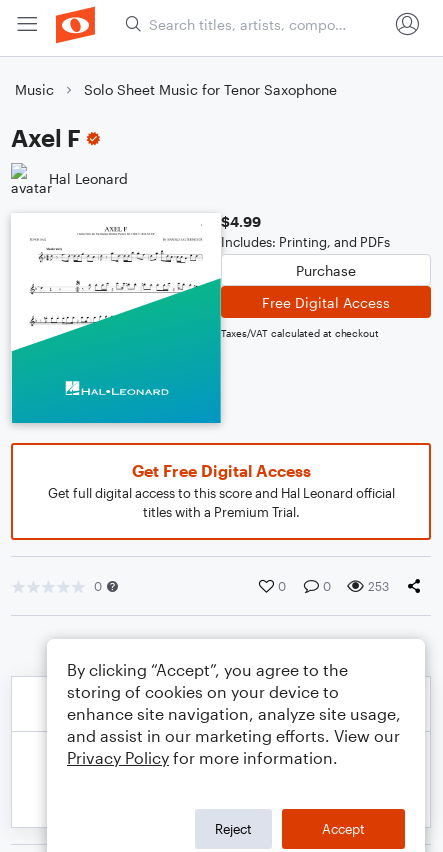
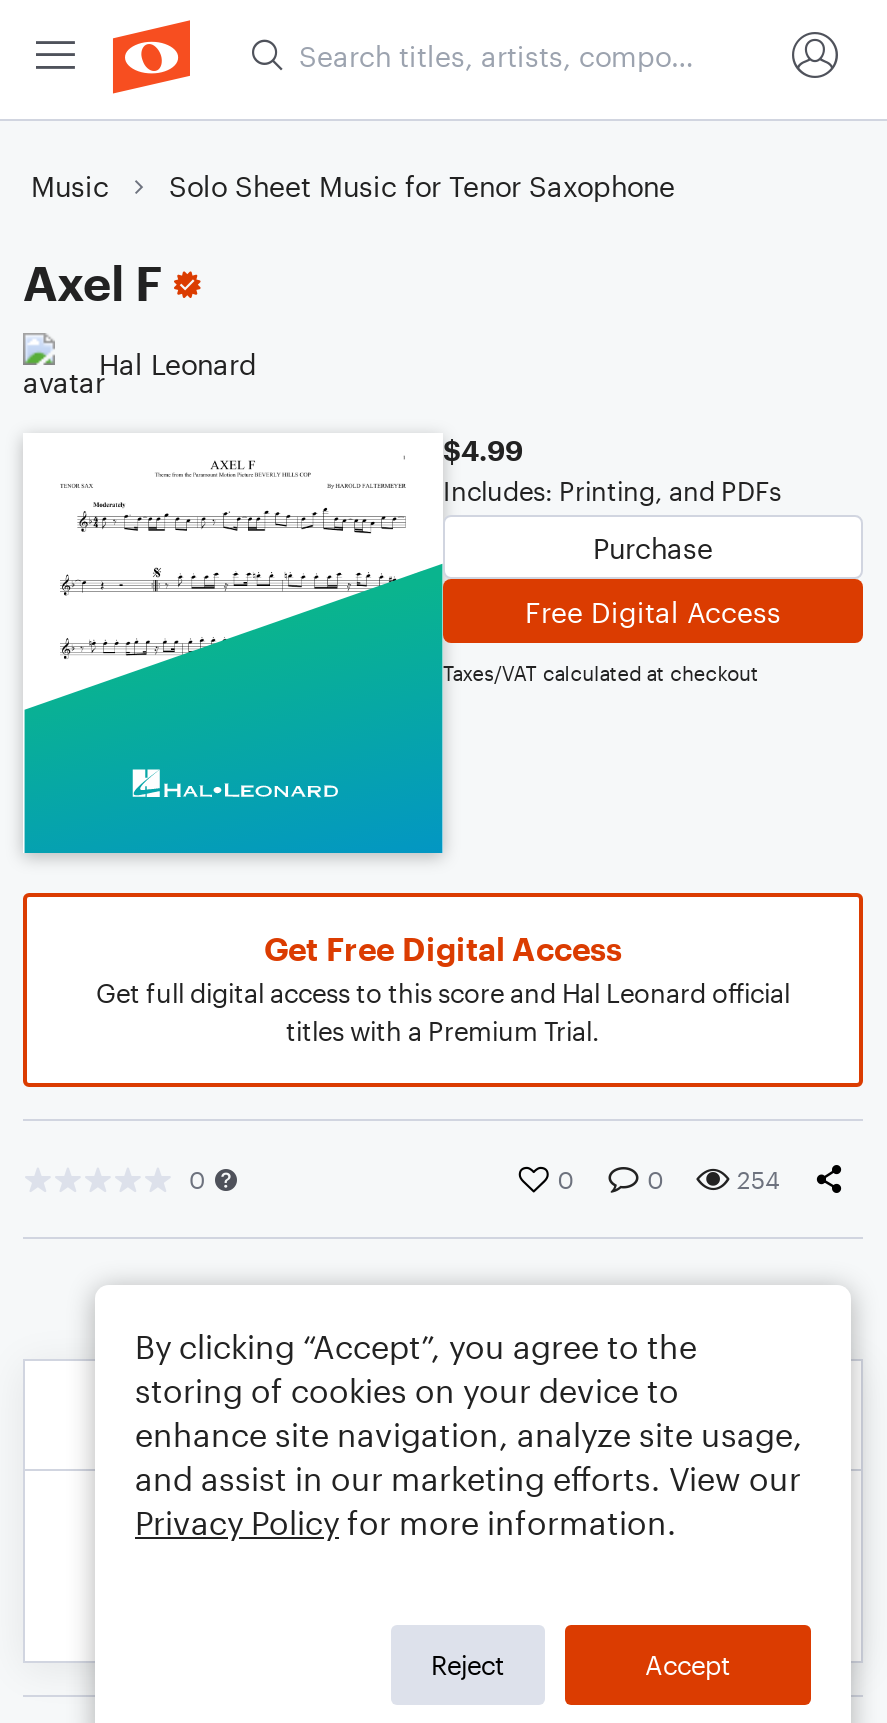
- 253
+ 254
